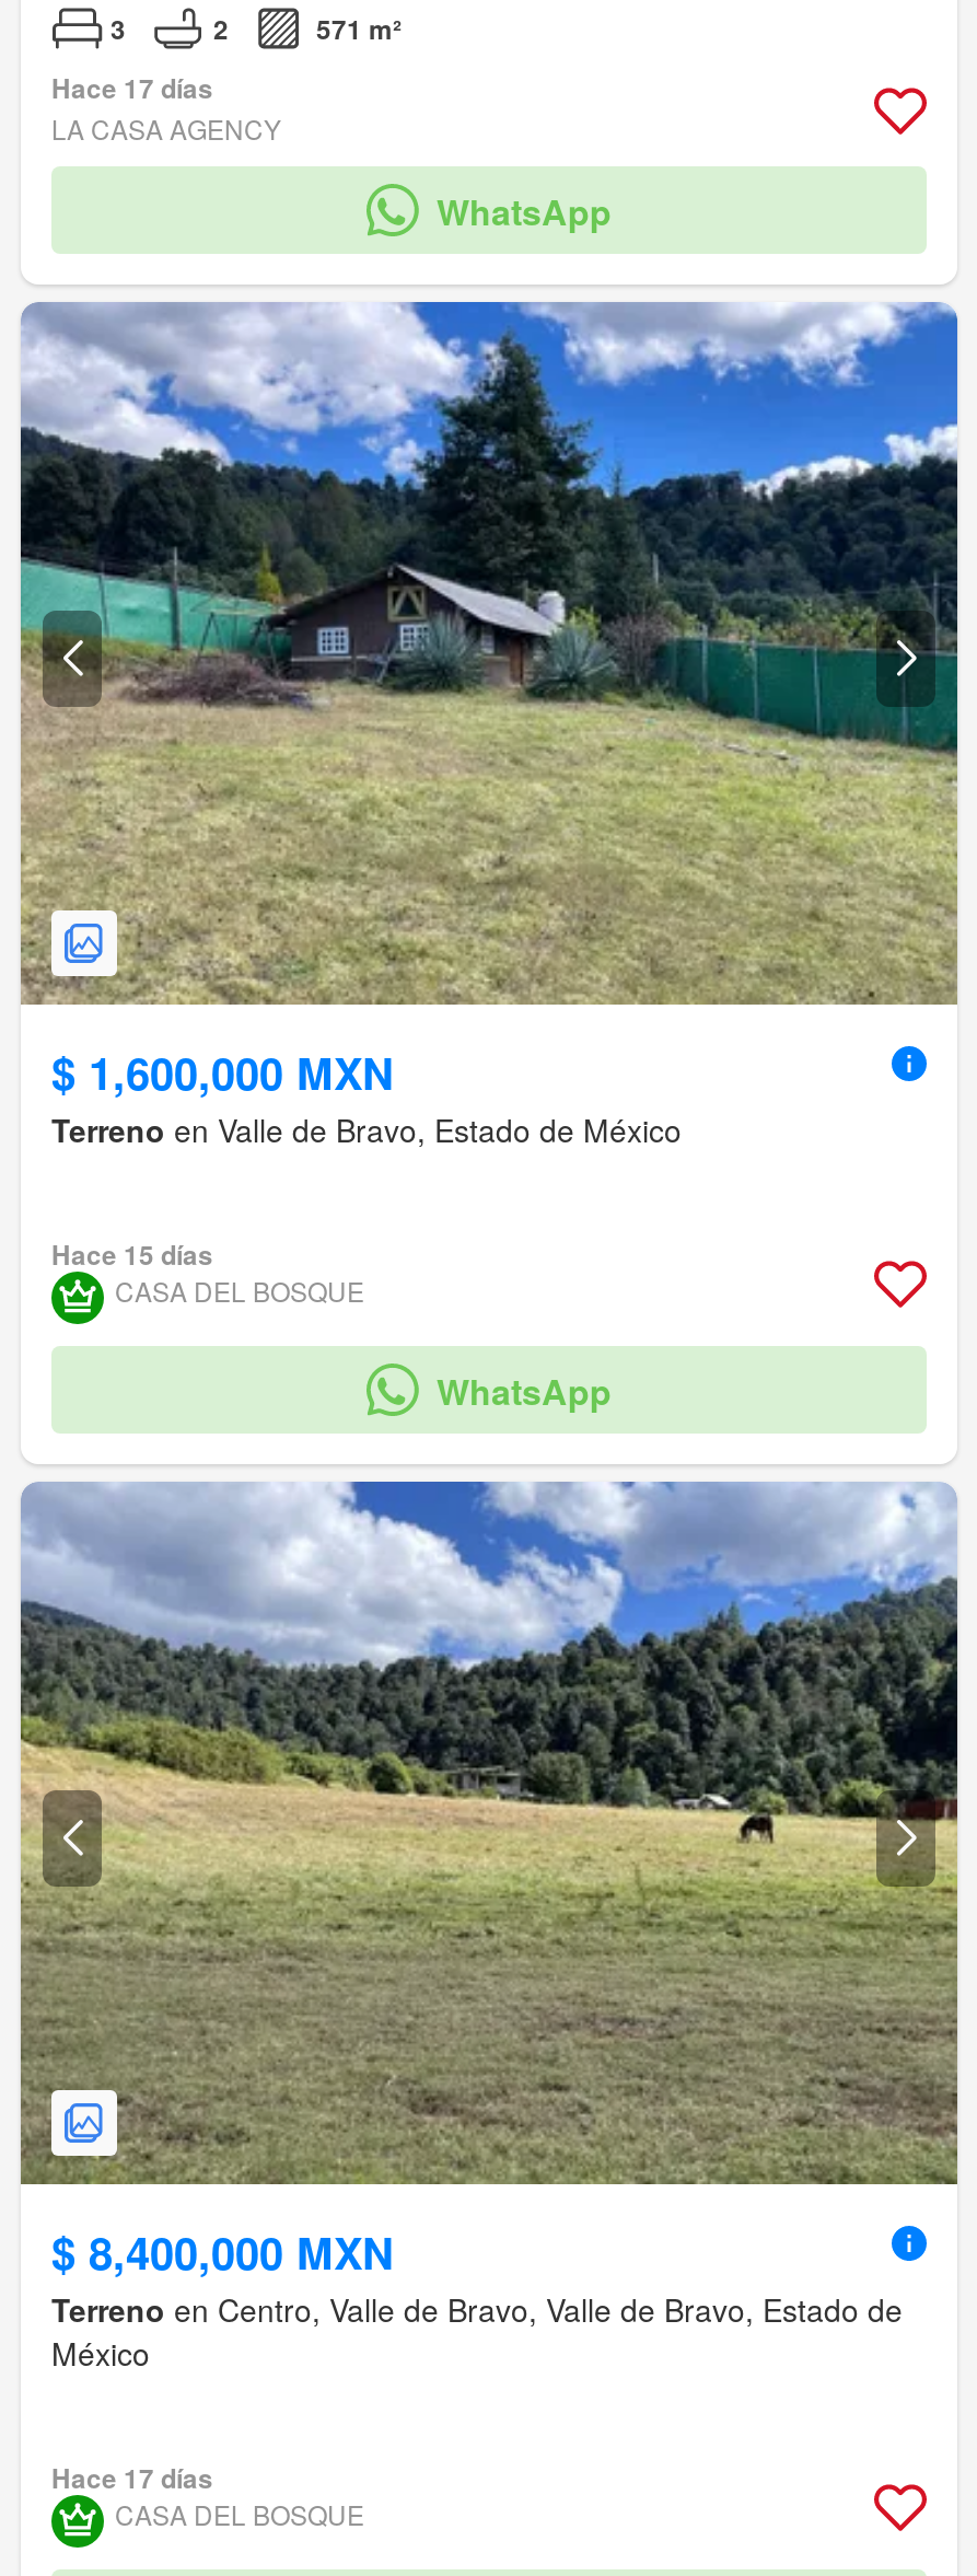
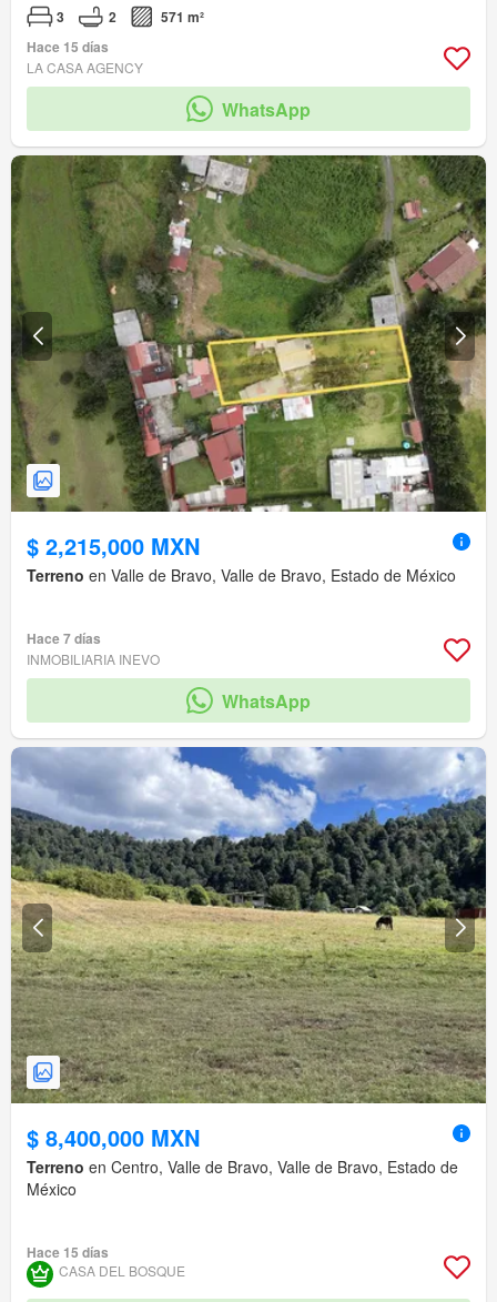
- Hace 17 días
+ Hace 15 días

- [image]
- $ 1,600,000 MXN
- Terreno en Valle de Bravo, Estado de México
+ [image]
+ $ 2,215,000 MXN
+ Terreno en Valle de Bravo, Valle de Bravo, Estado de México

- Hace 15 días
- CASA DEL BOSQUE
+ Hace 7 días
+ INMOBILIARIA INEVO

- Hace 17 días
+ Hace 15 días
